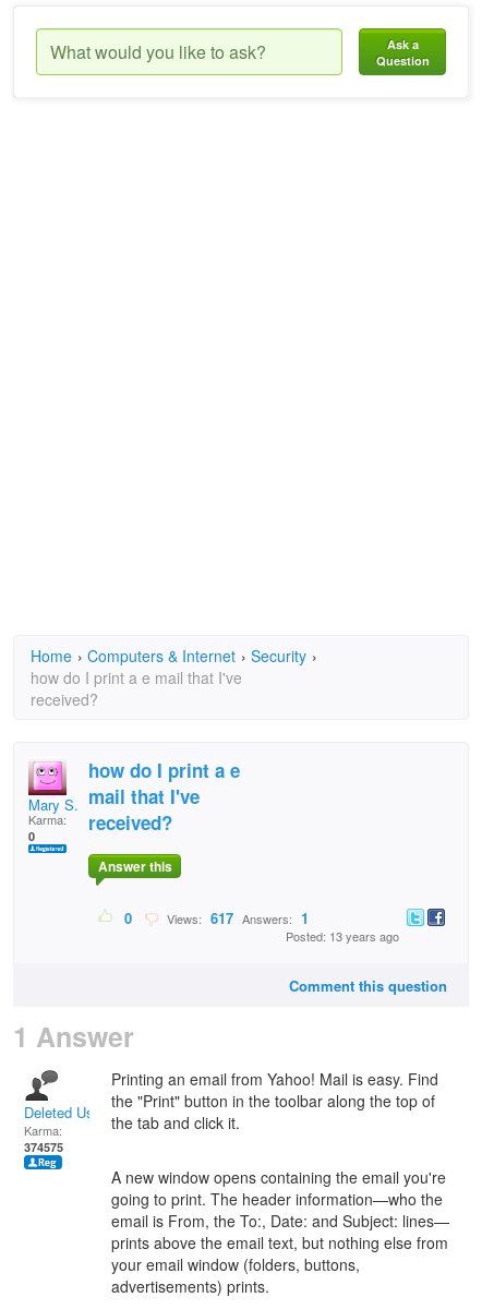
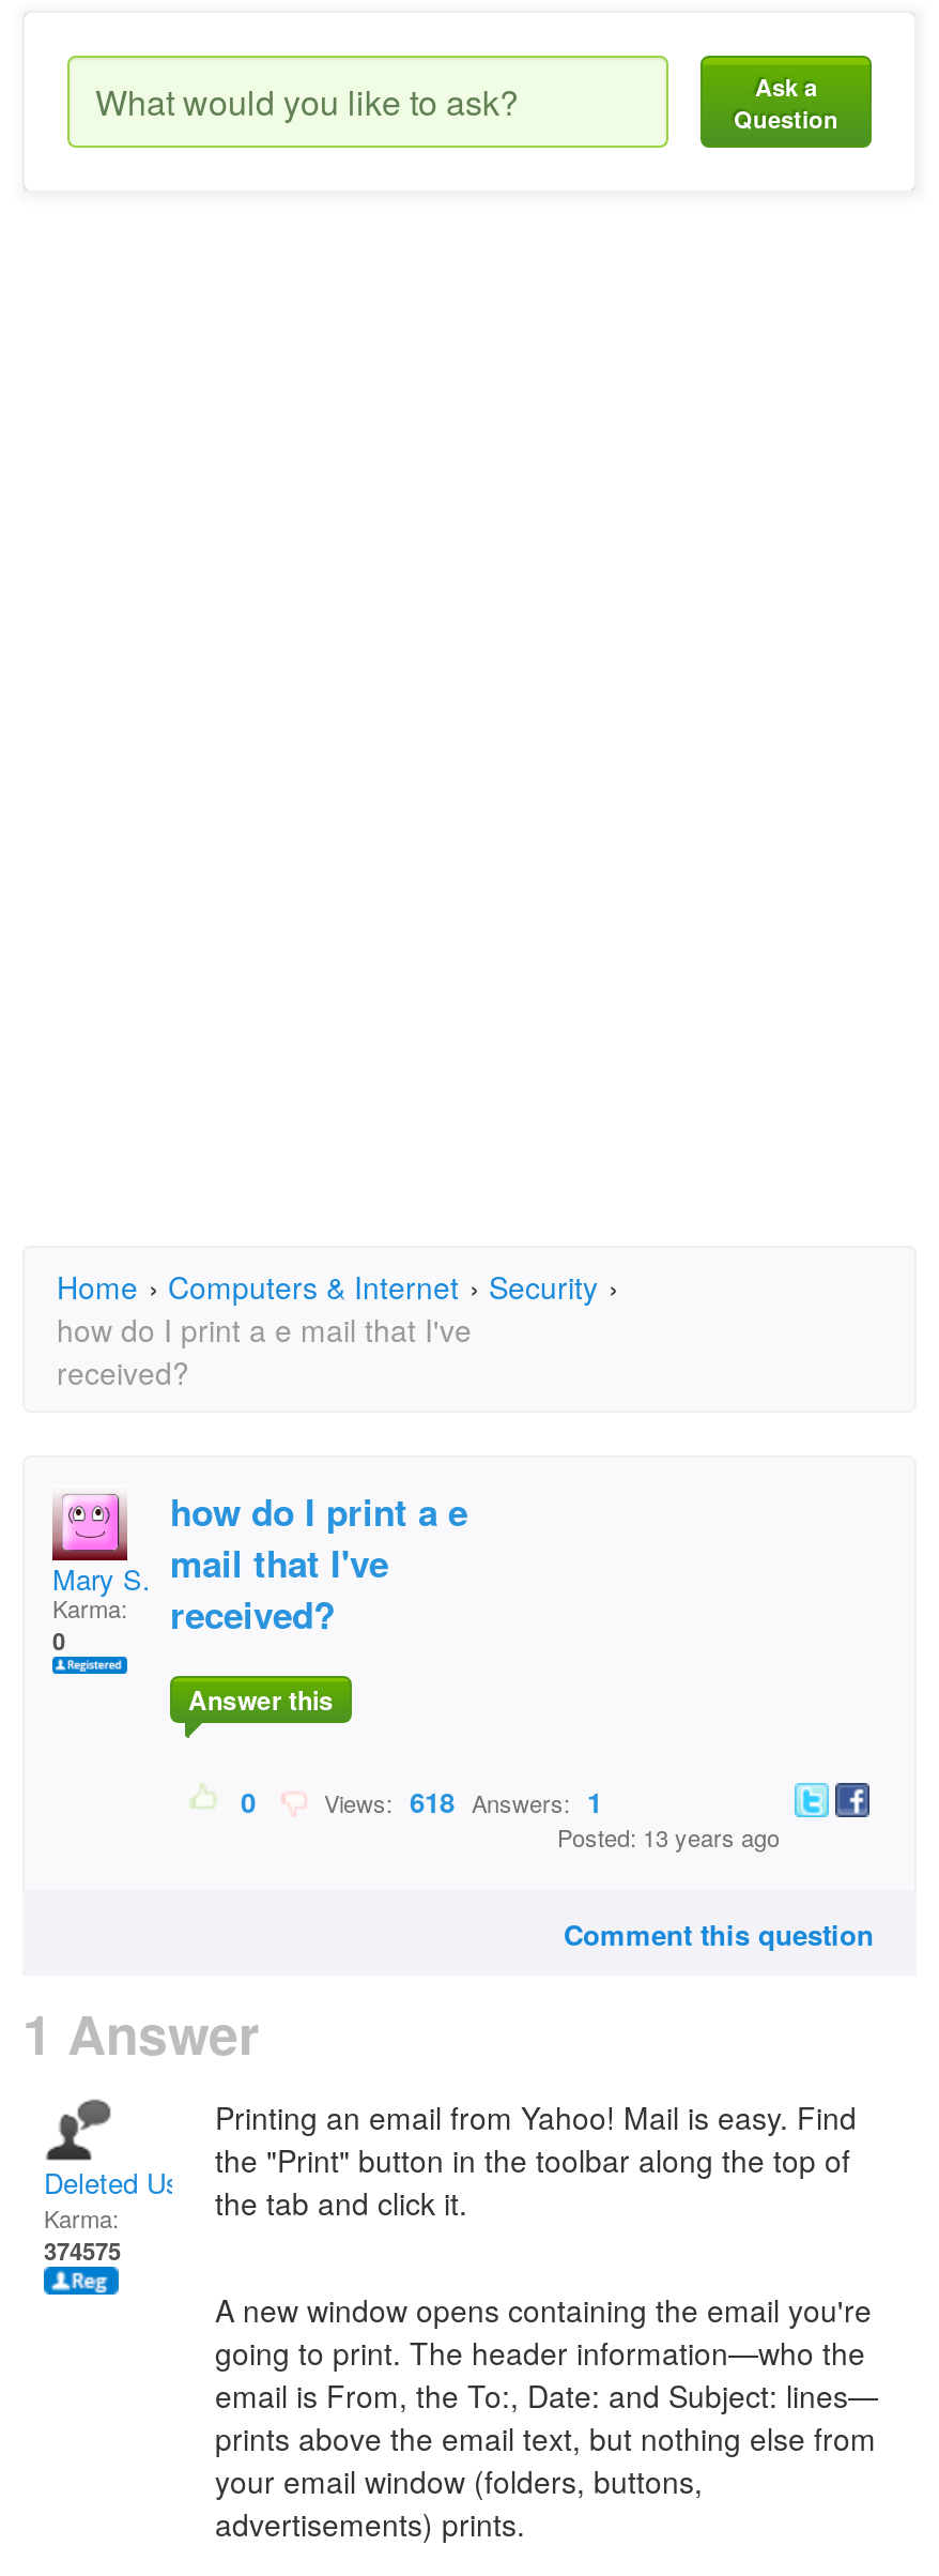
- Views: 617 Answers: 1
+ Views: 618 Answers: 1
